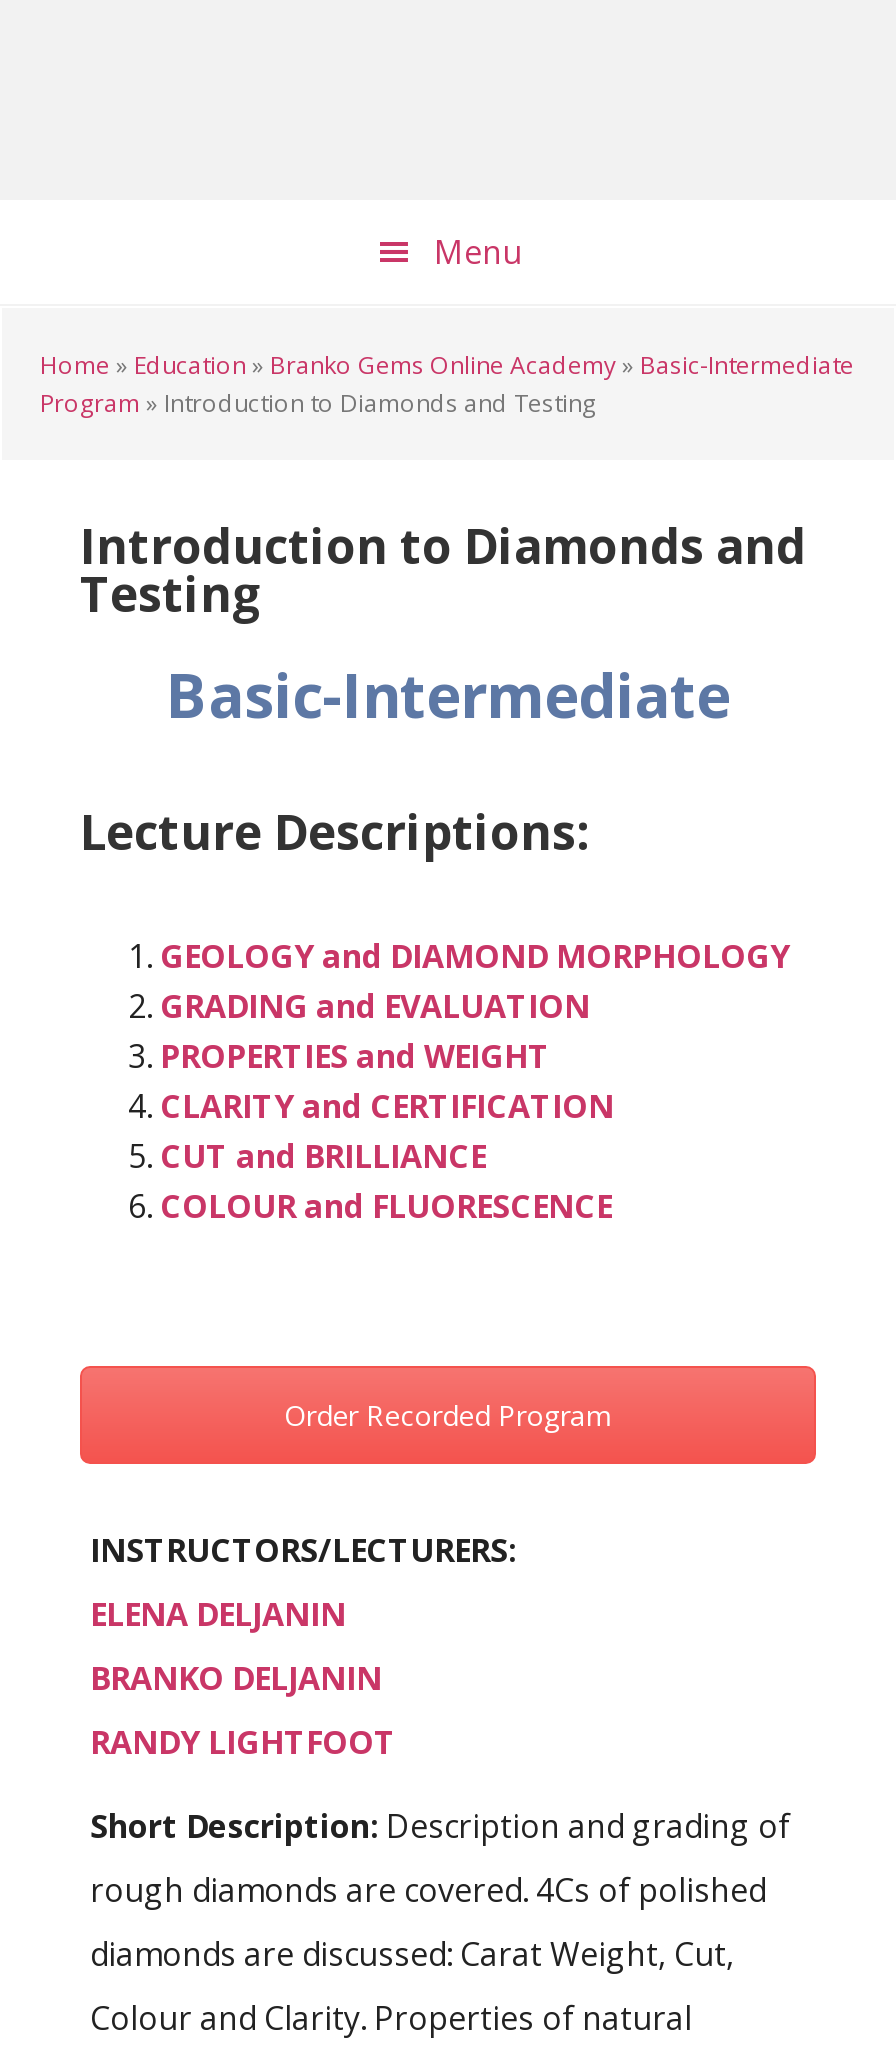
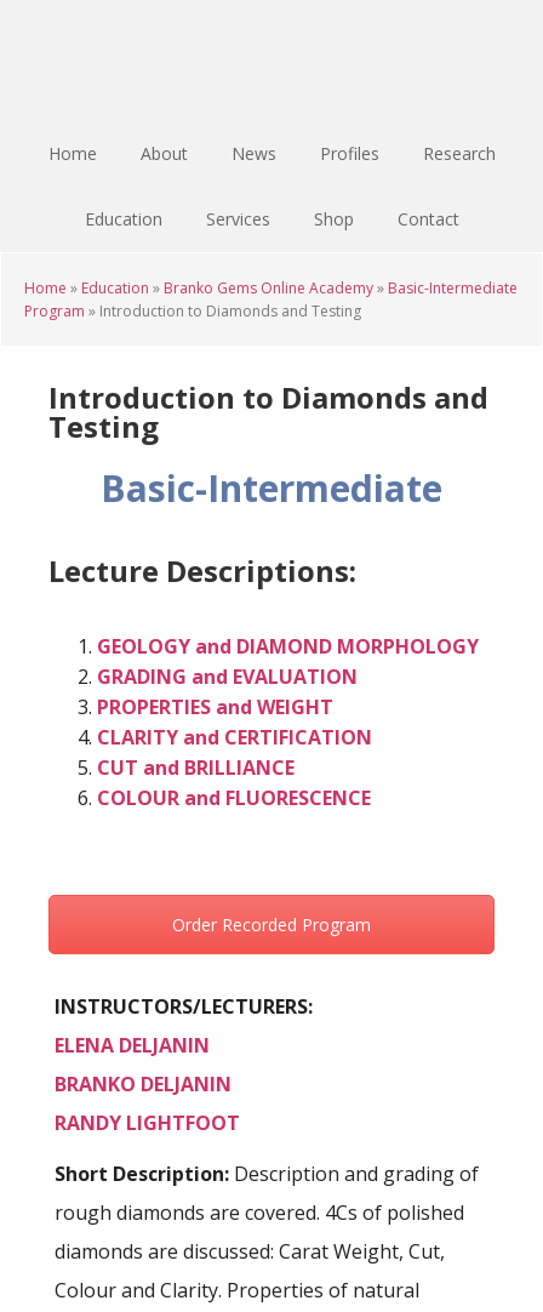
- Menu
+ Home
+ About
+ News
+ Profiles
+ Research
+ Education
+ Services
+ Shop
+ Contact
